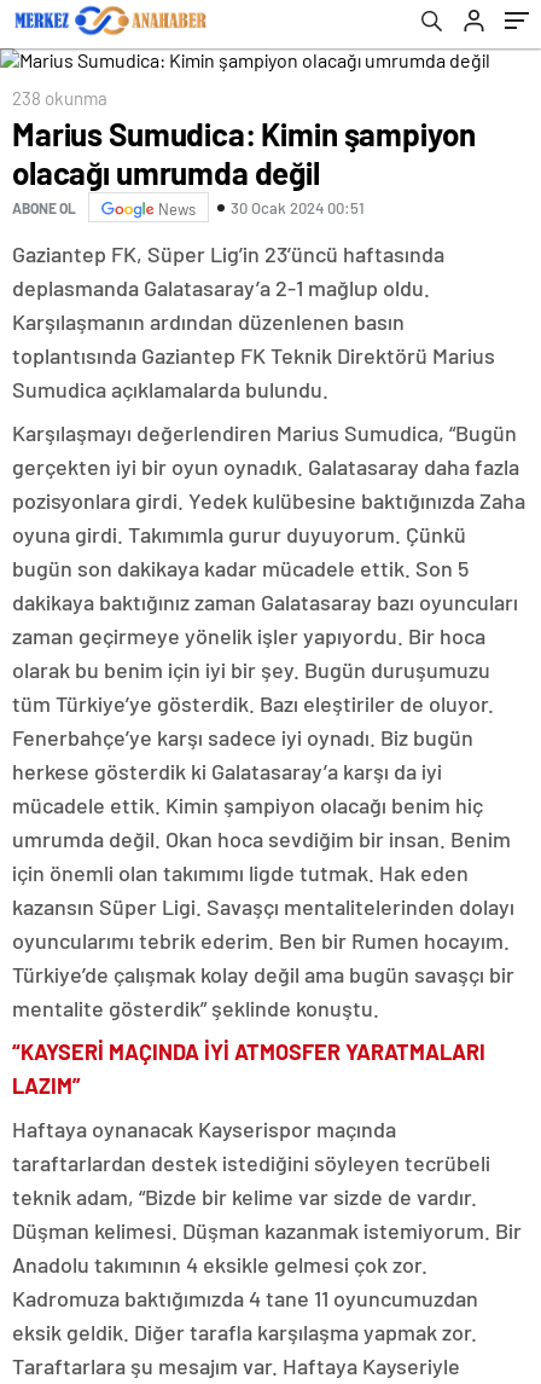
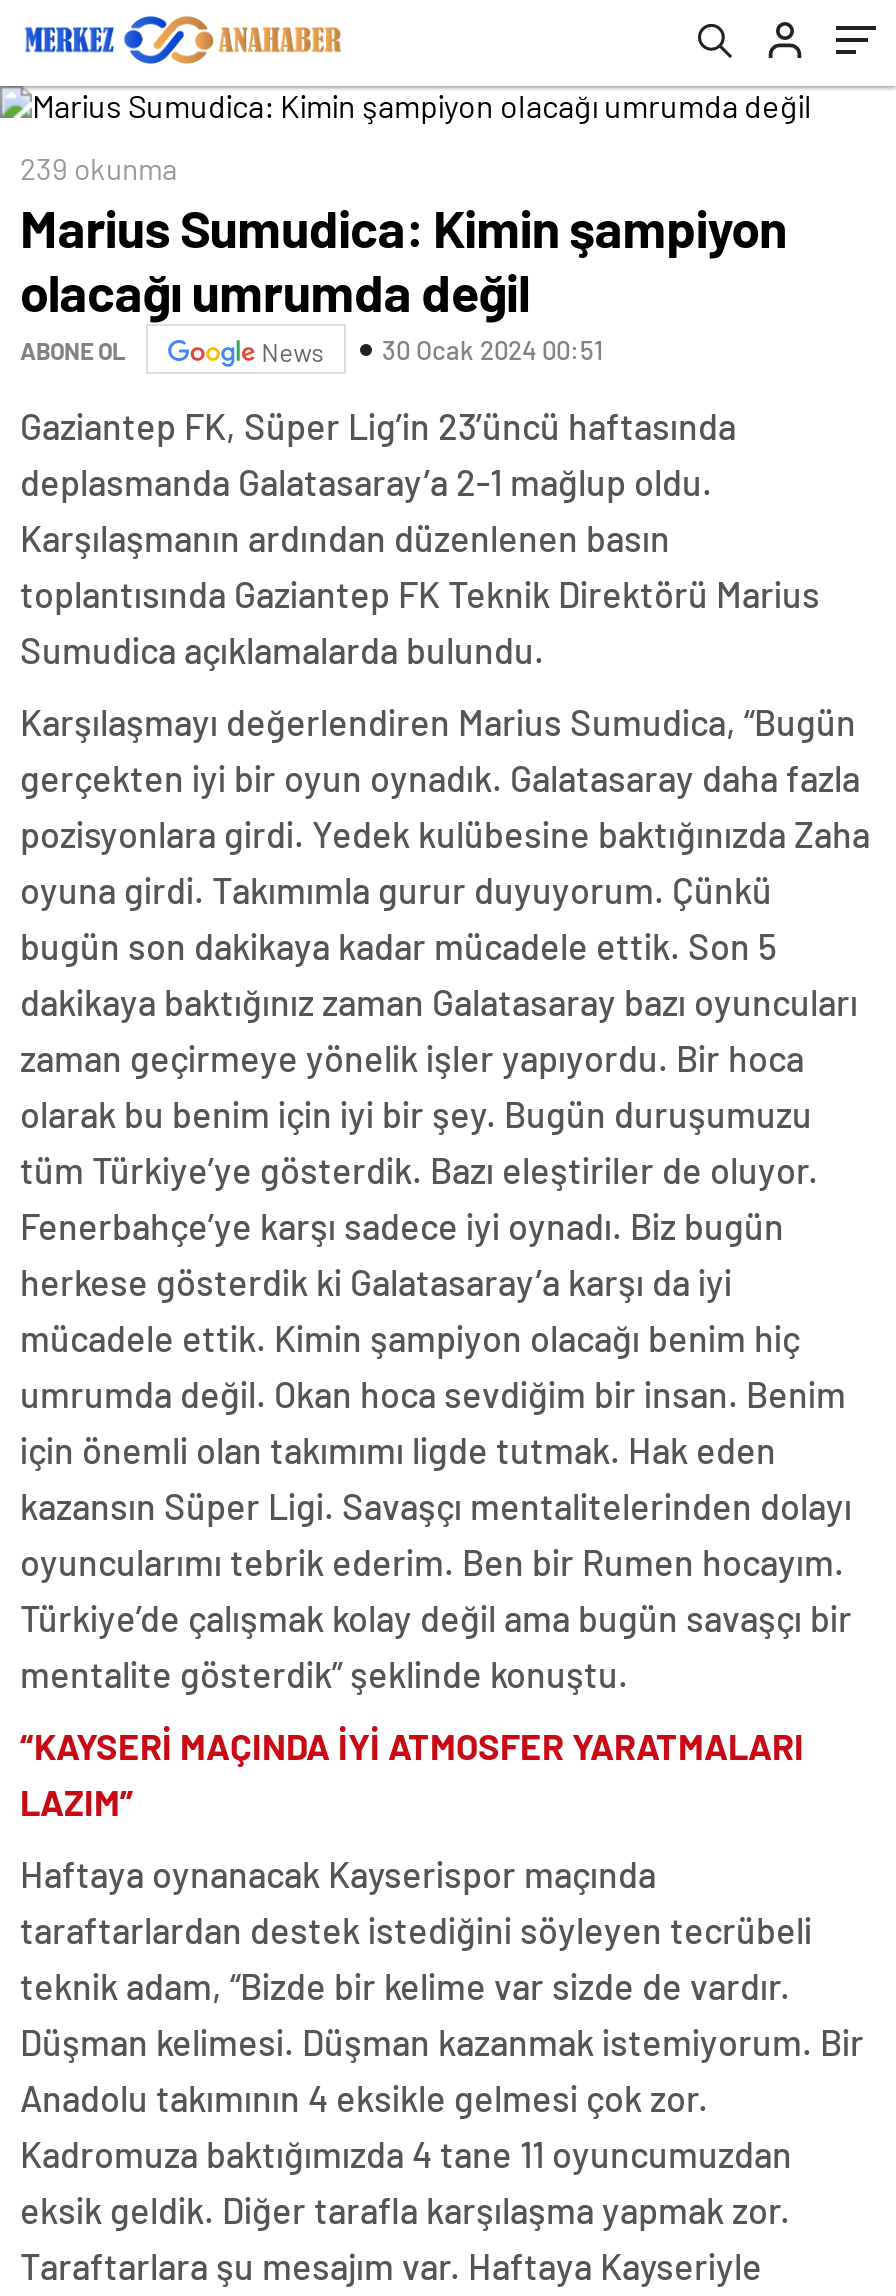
- 238 okunma
+ 239 okunma
